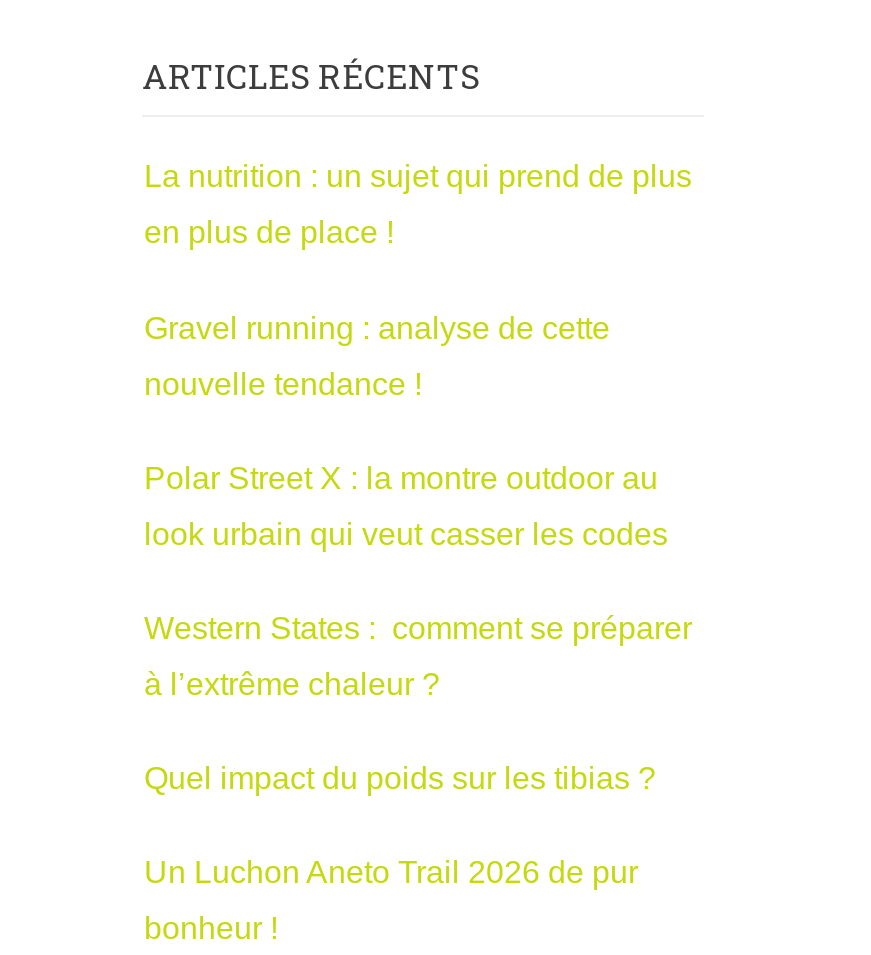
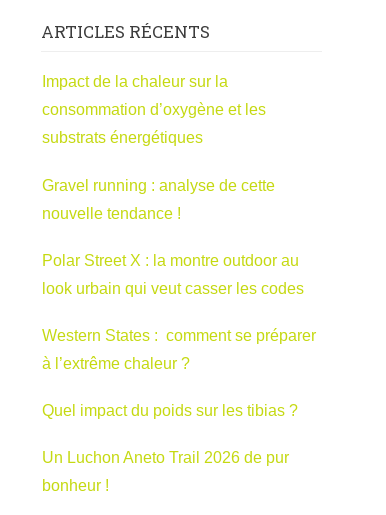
- La nutrition : un sujet qui prend de plus
- en plus de place !
+ Impact de la chaleur sur la
+ consommation d’oxygène et les
+ substrats énergétiques
